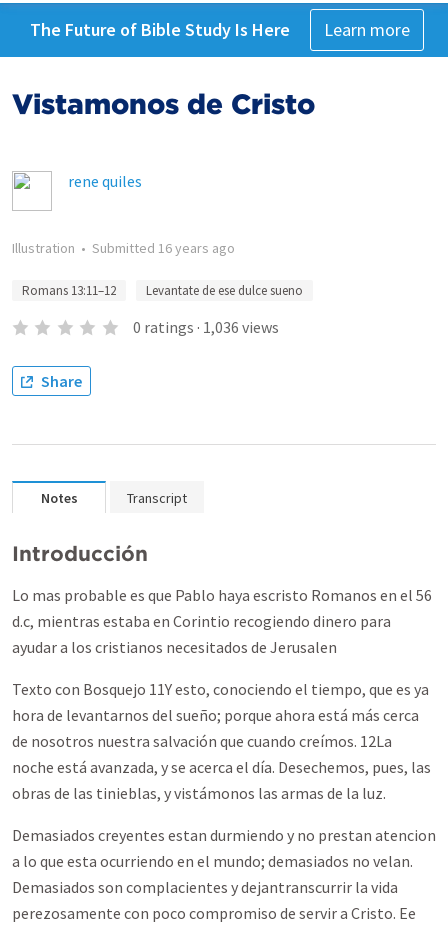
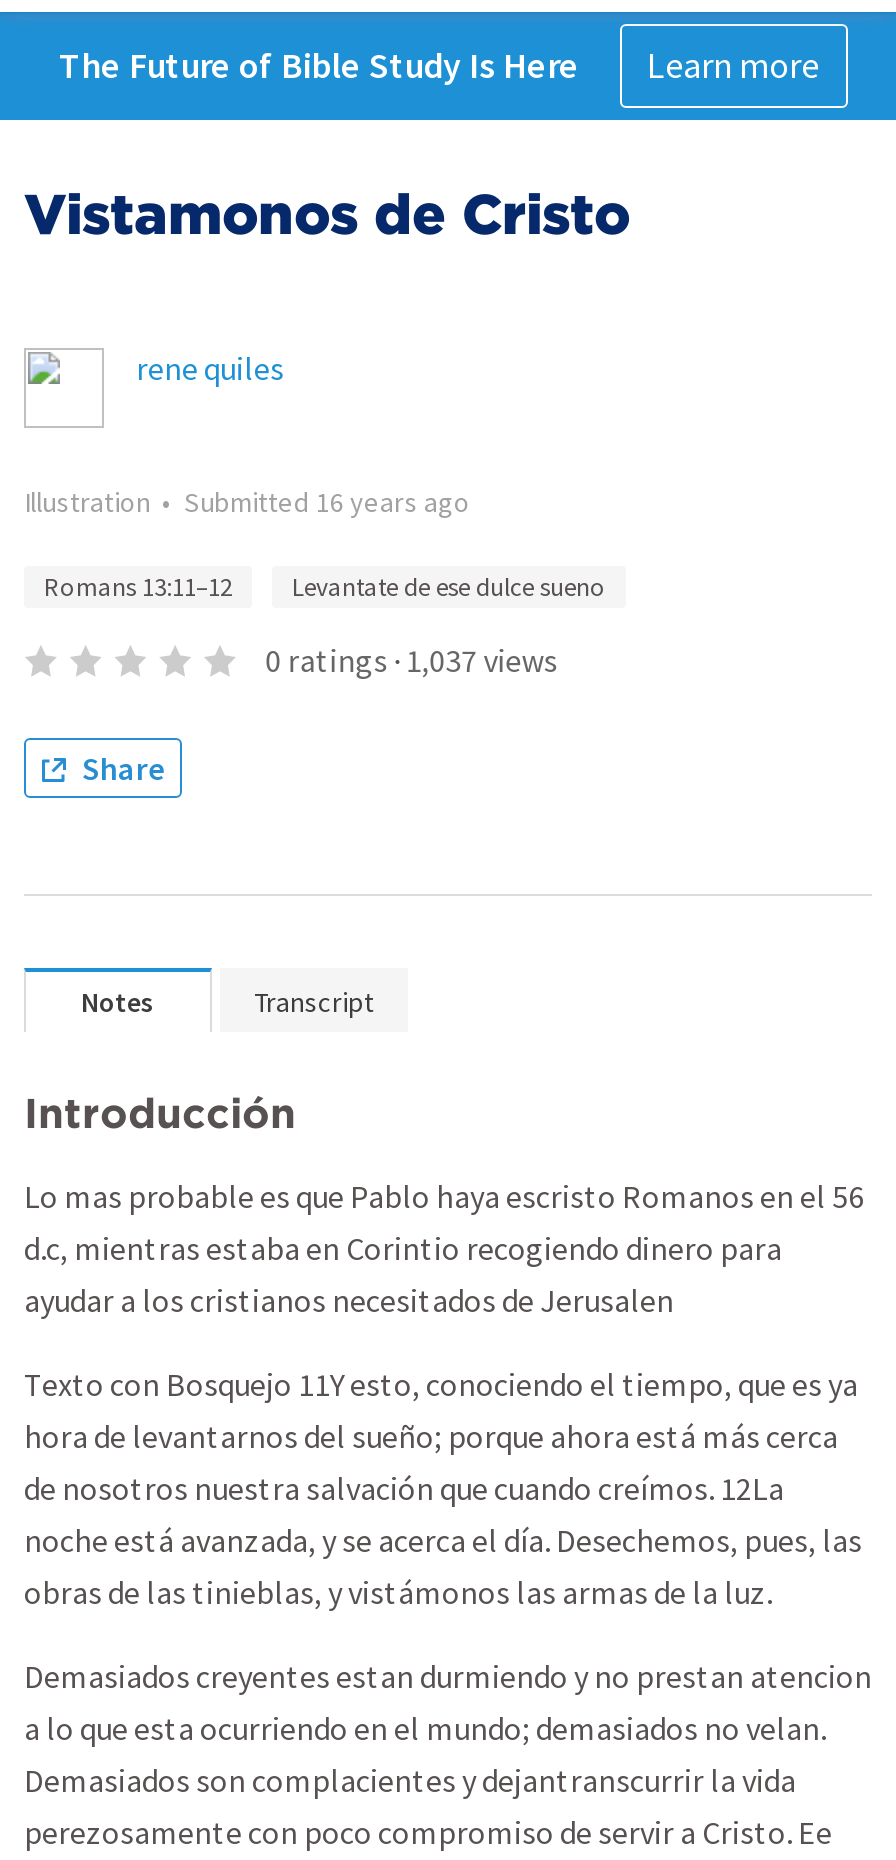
- 0 ratings · 1,036 views
+ 0 ratings · 1,037 views
